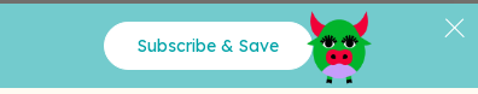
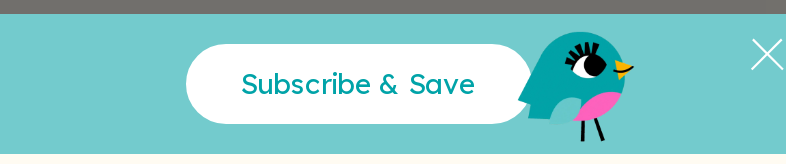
- [image]
+ [image]
